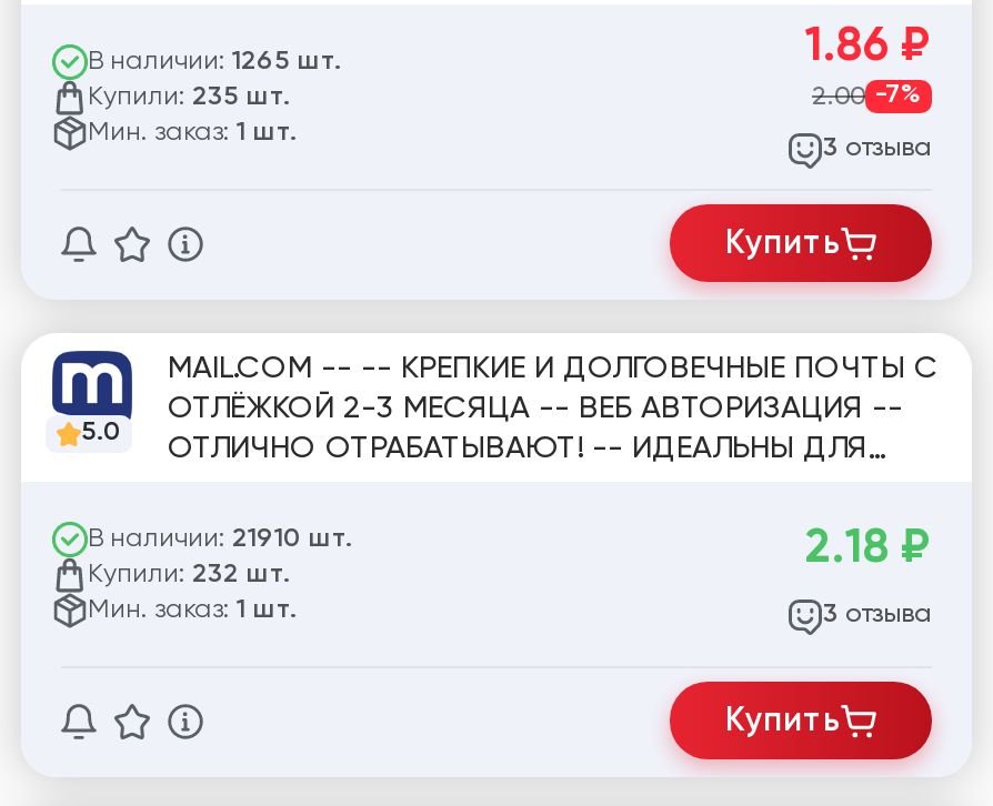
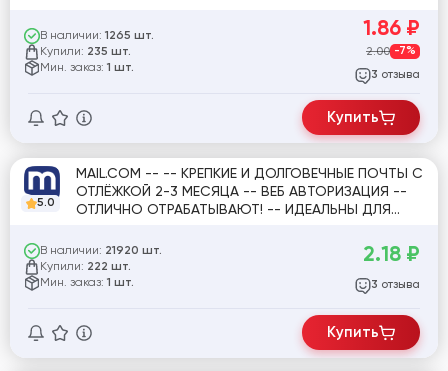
- В наличии: 21910 шт.
+ В наличии: 21920 шт.

- Купили: 232 шт.
+ Купили: 222 шт.
